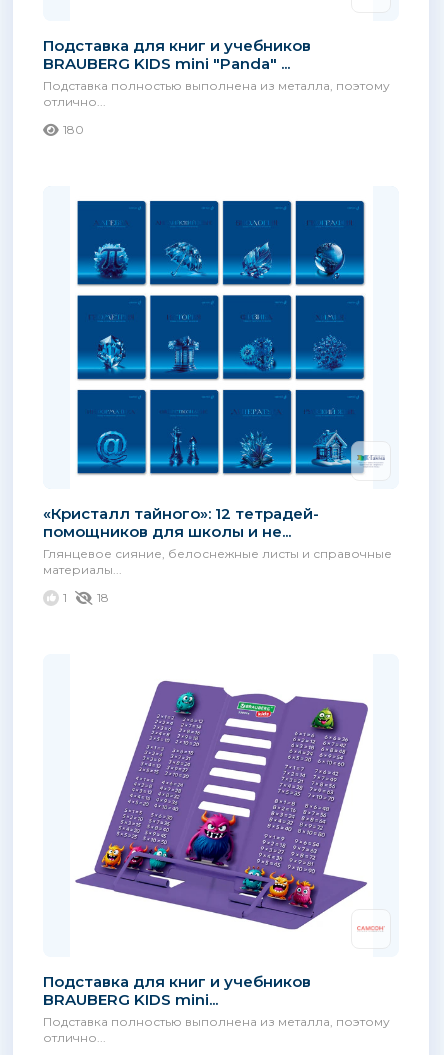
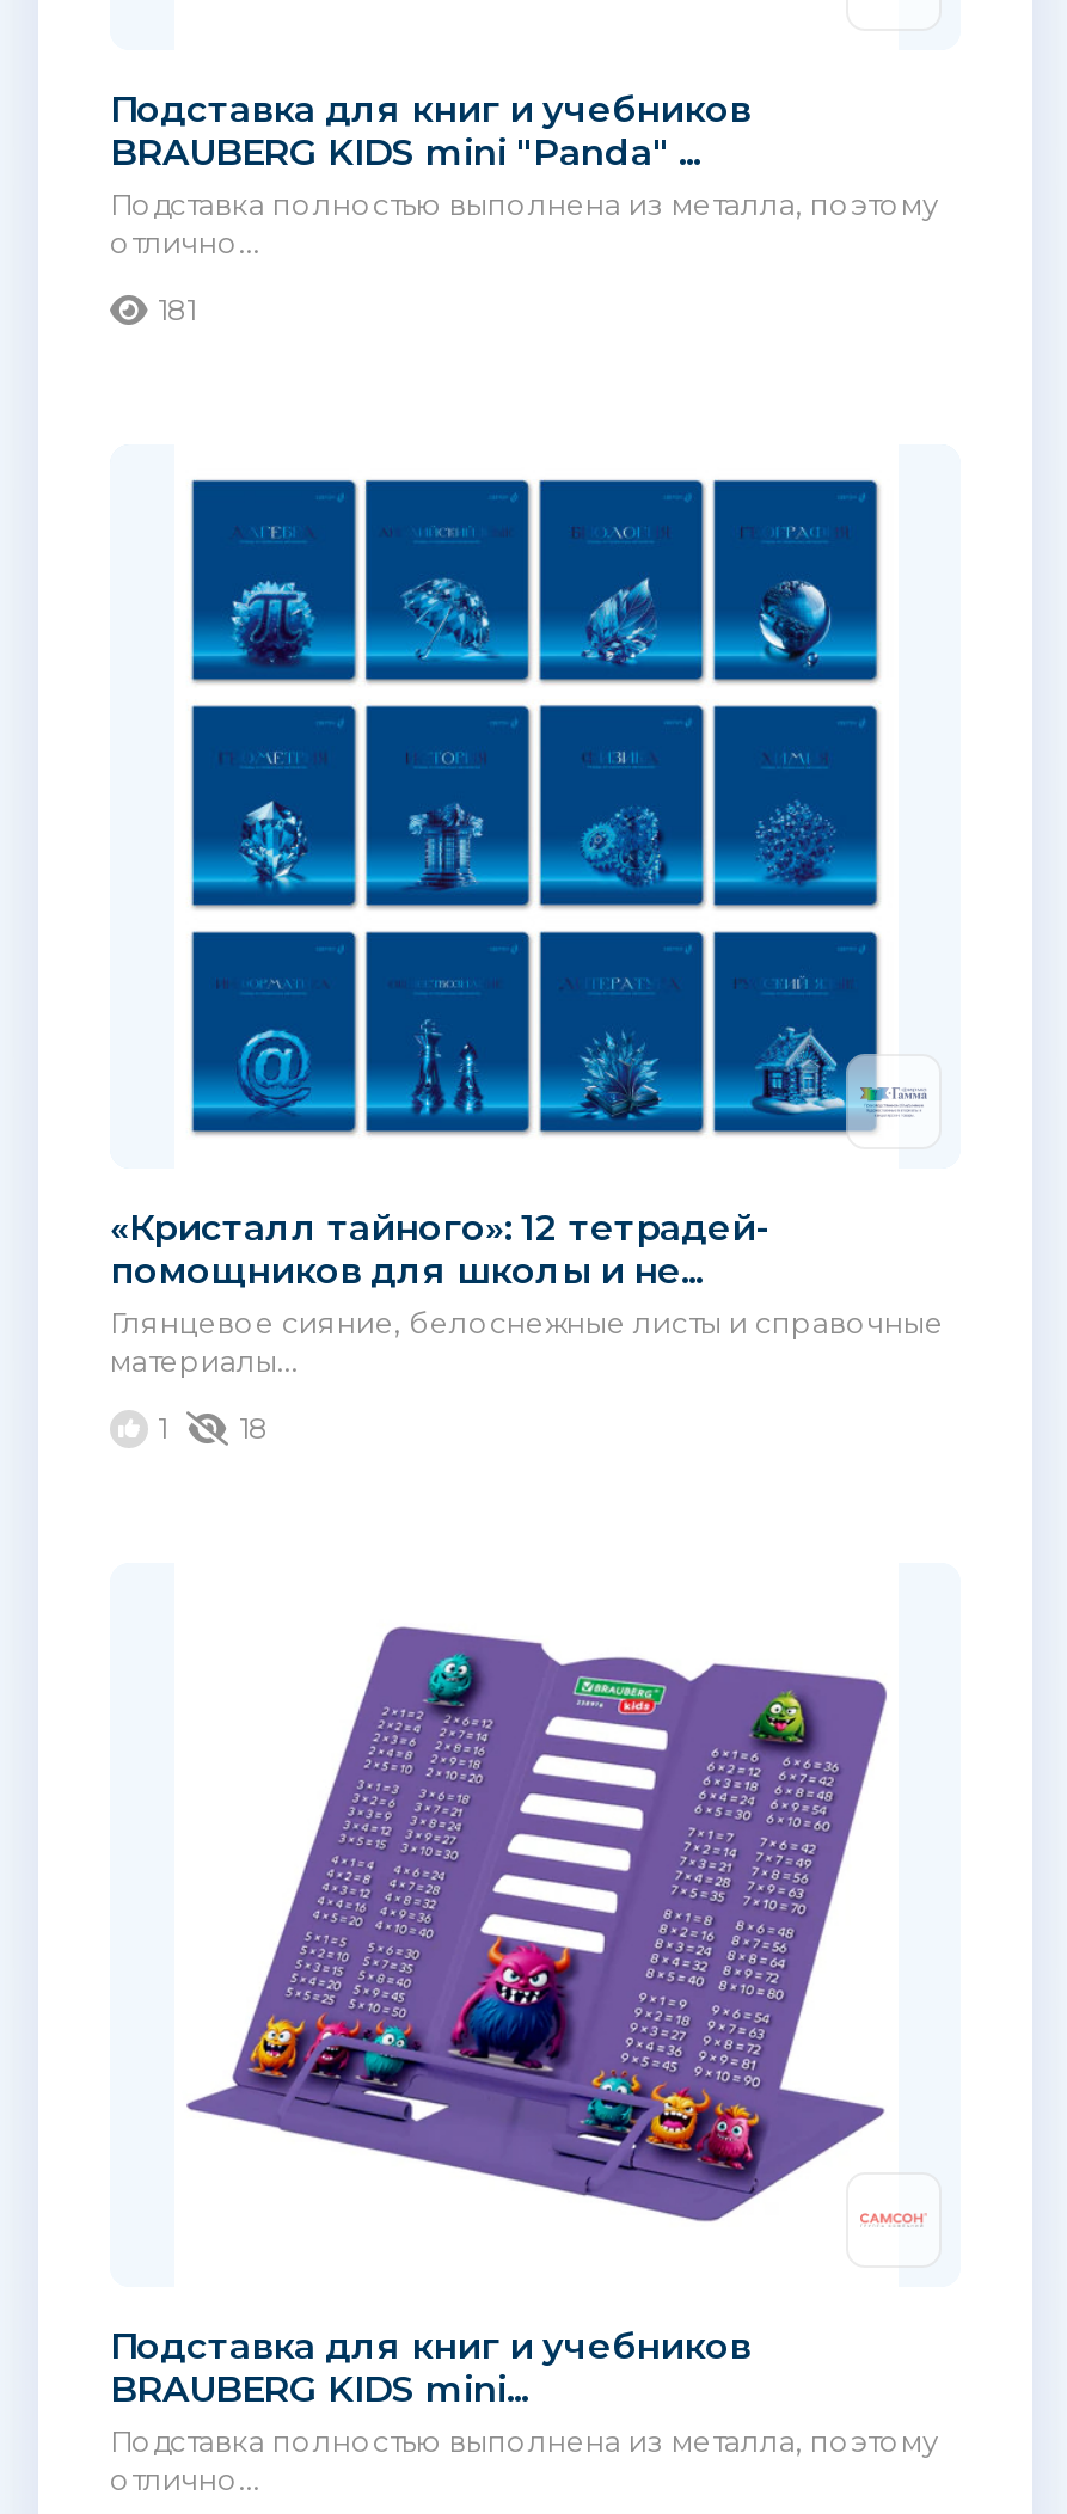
- 180
+ 181
